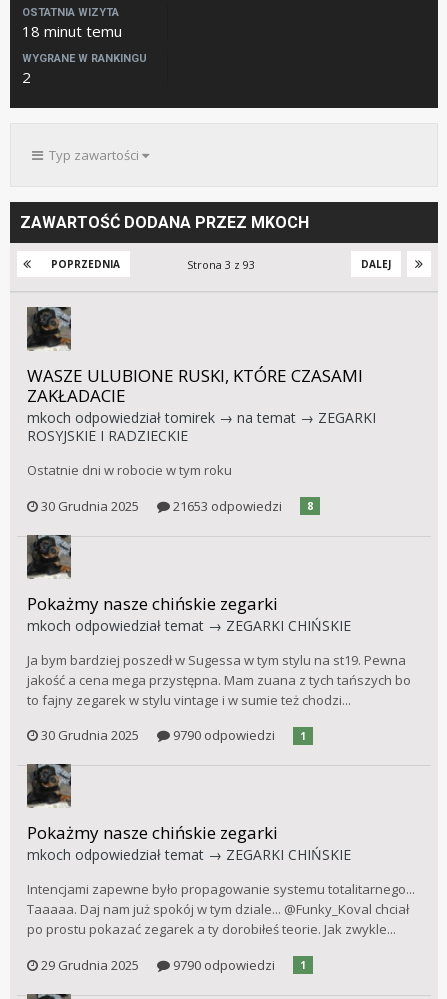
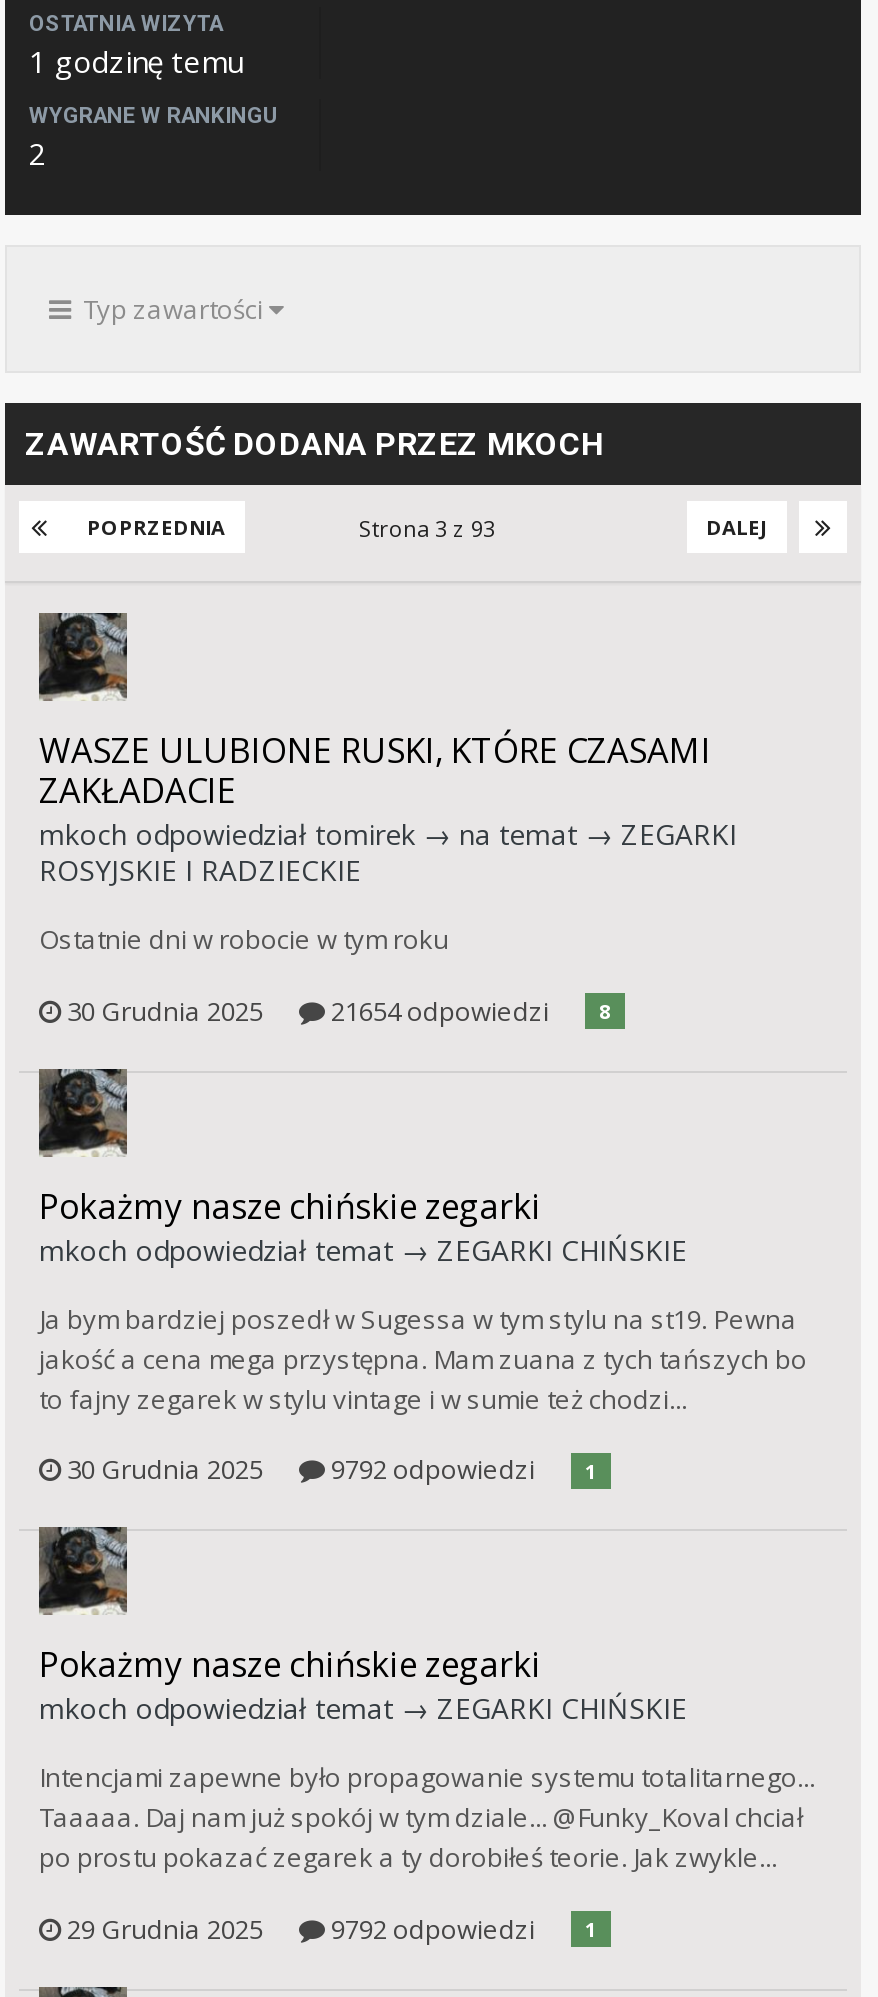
- 18 minut temu
+ 1 godzinę temu

- 30 Grudnia 2025 21653 odpowiedzi 8
+ 30 Grudnia 2025 21654 odpowiedzi 8

- 30 Grudnia 2025 9790 odpowiedzi 1
+ 30 Grudnia 2025 9792 odpowiedzi 1

- 29 Grudnia 2025 9790 odpowiedzi 1
+ 29 Grudnia 2025 9792 odpowiedzi 1
